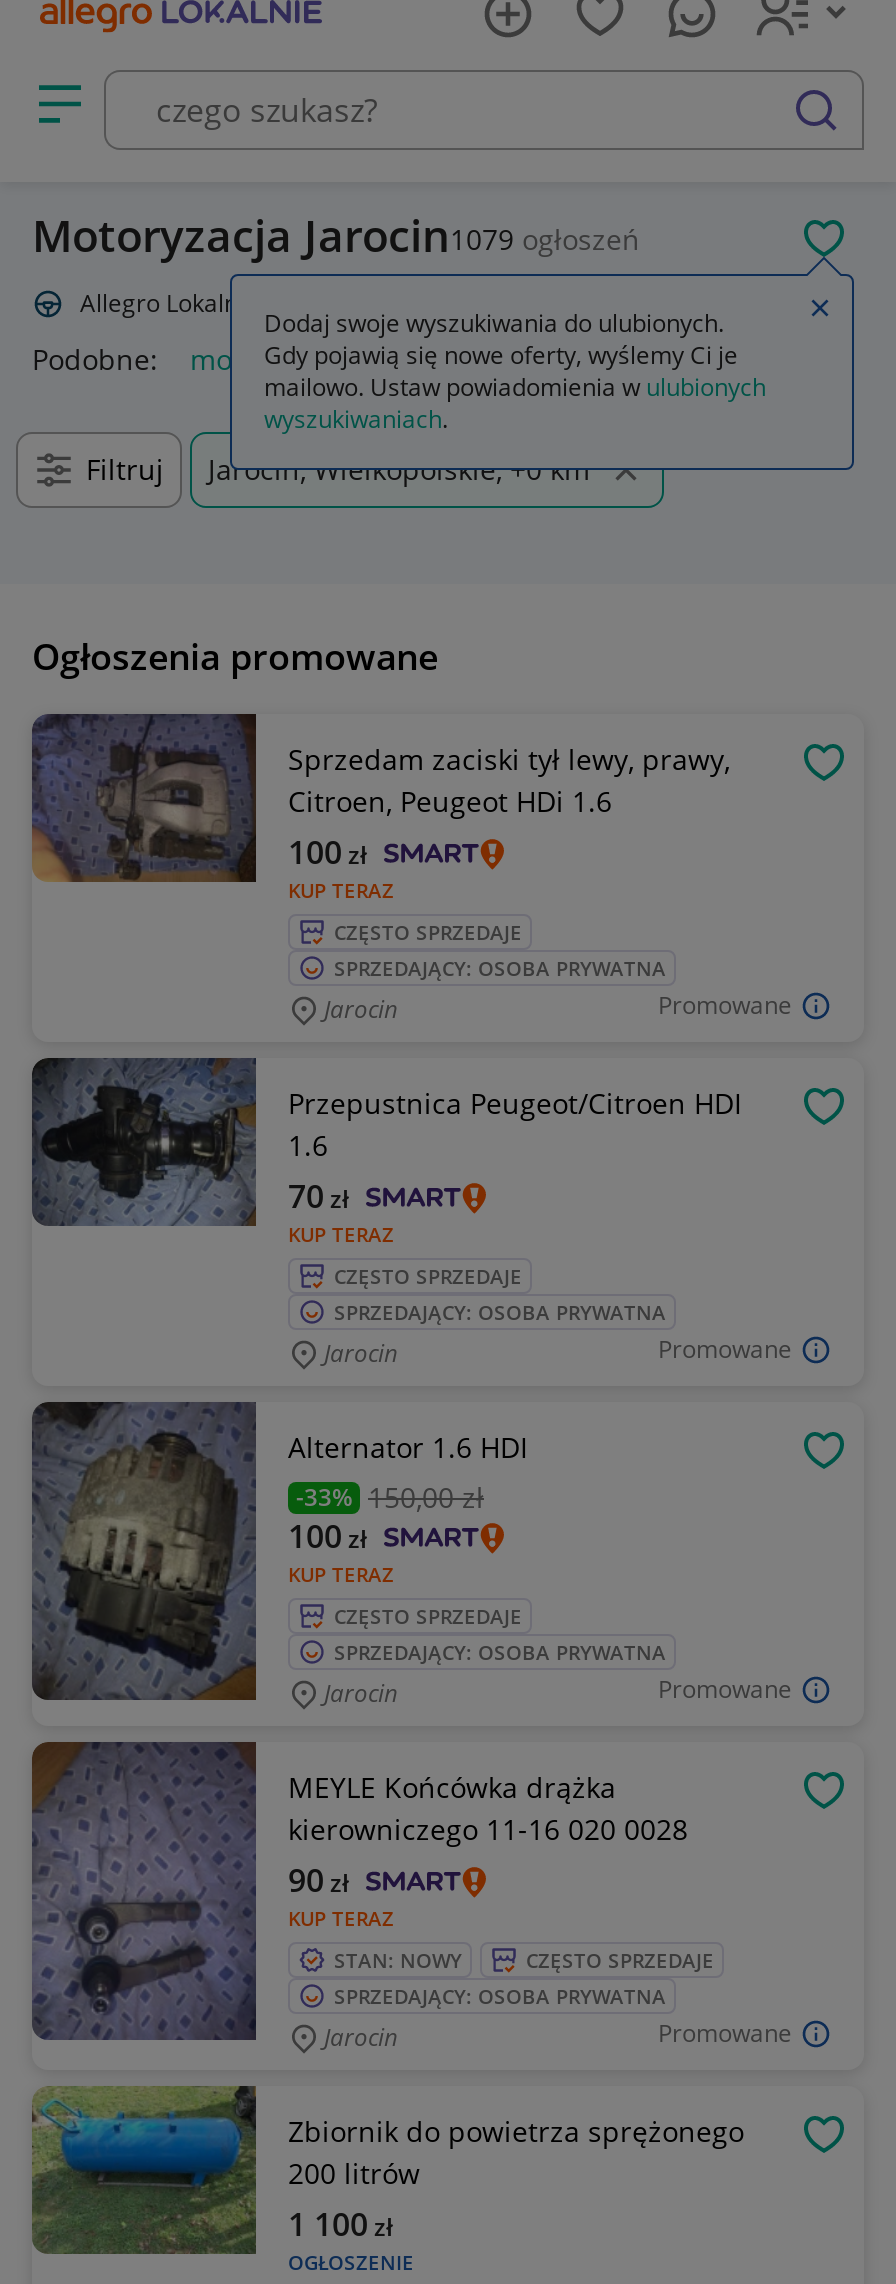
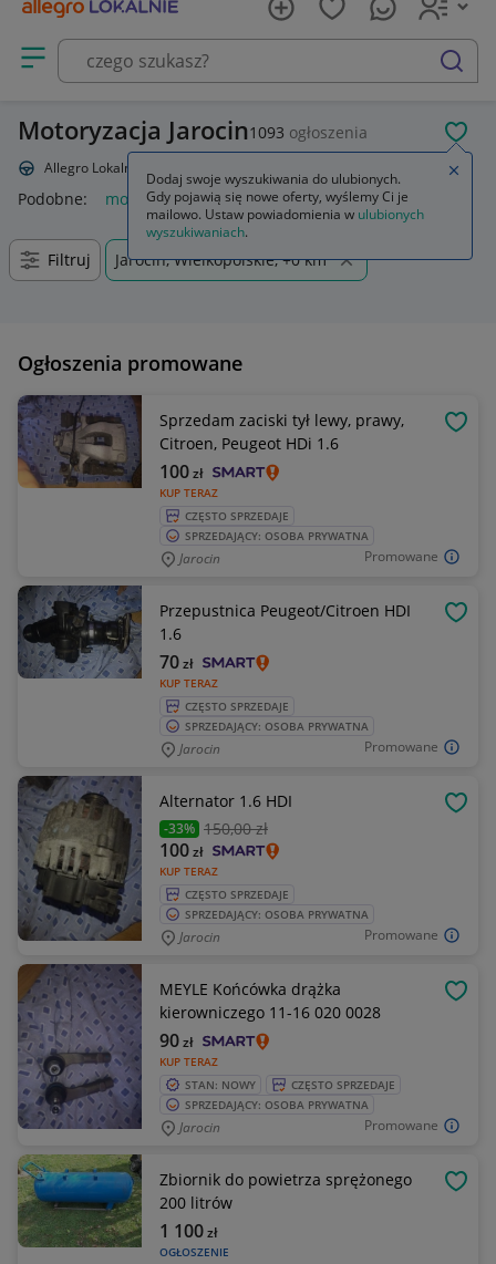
- Motoryzacja Jarocin1079 ogłoszeń
+ Motoryzacja Jarocin1093 ogłoszenia
